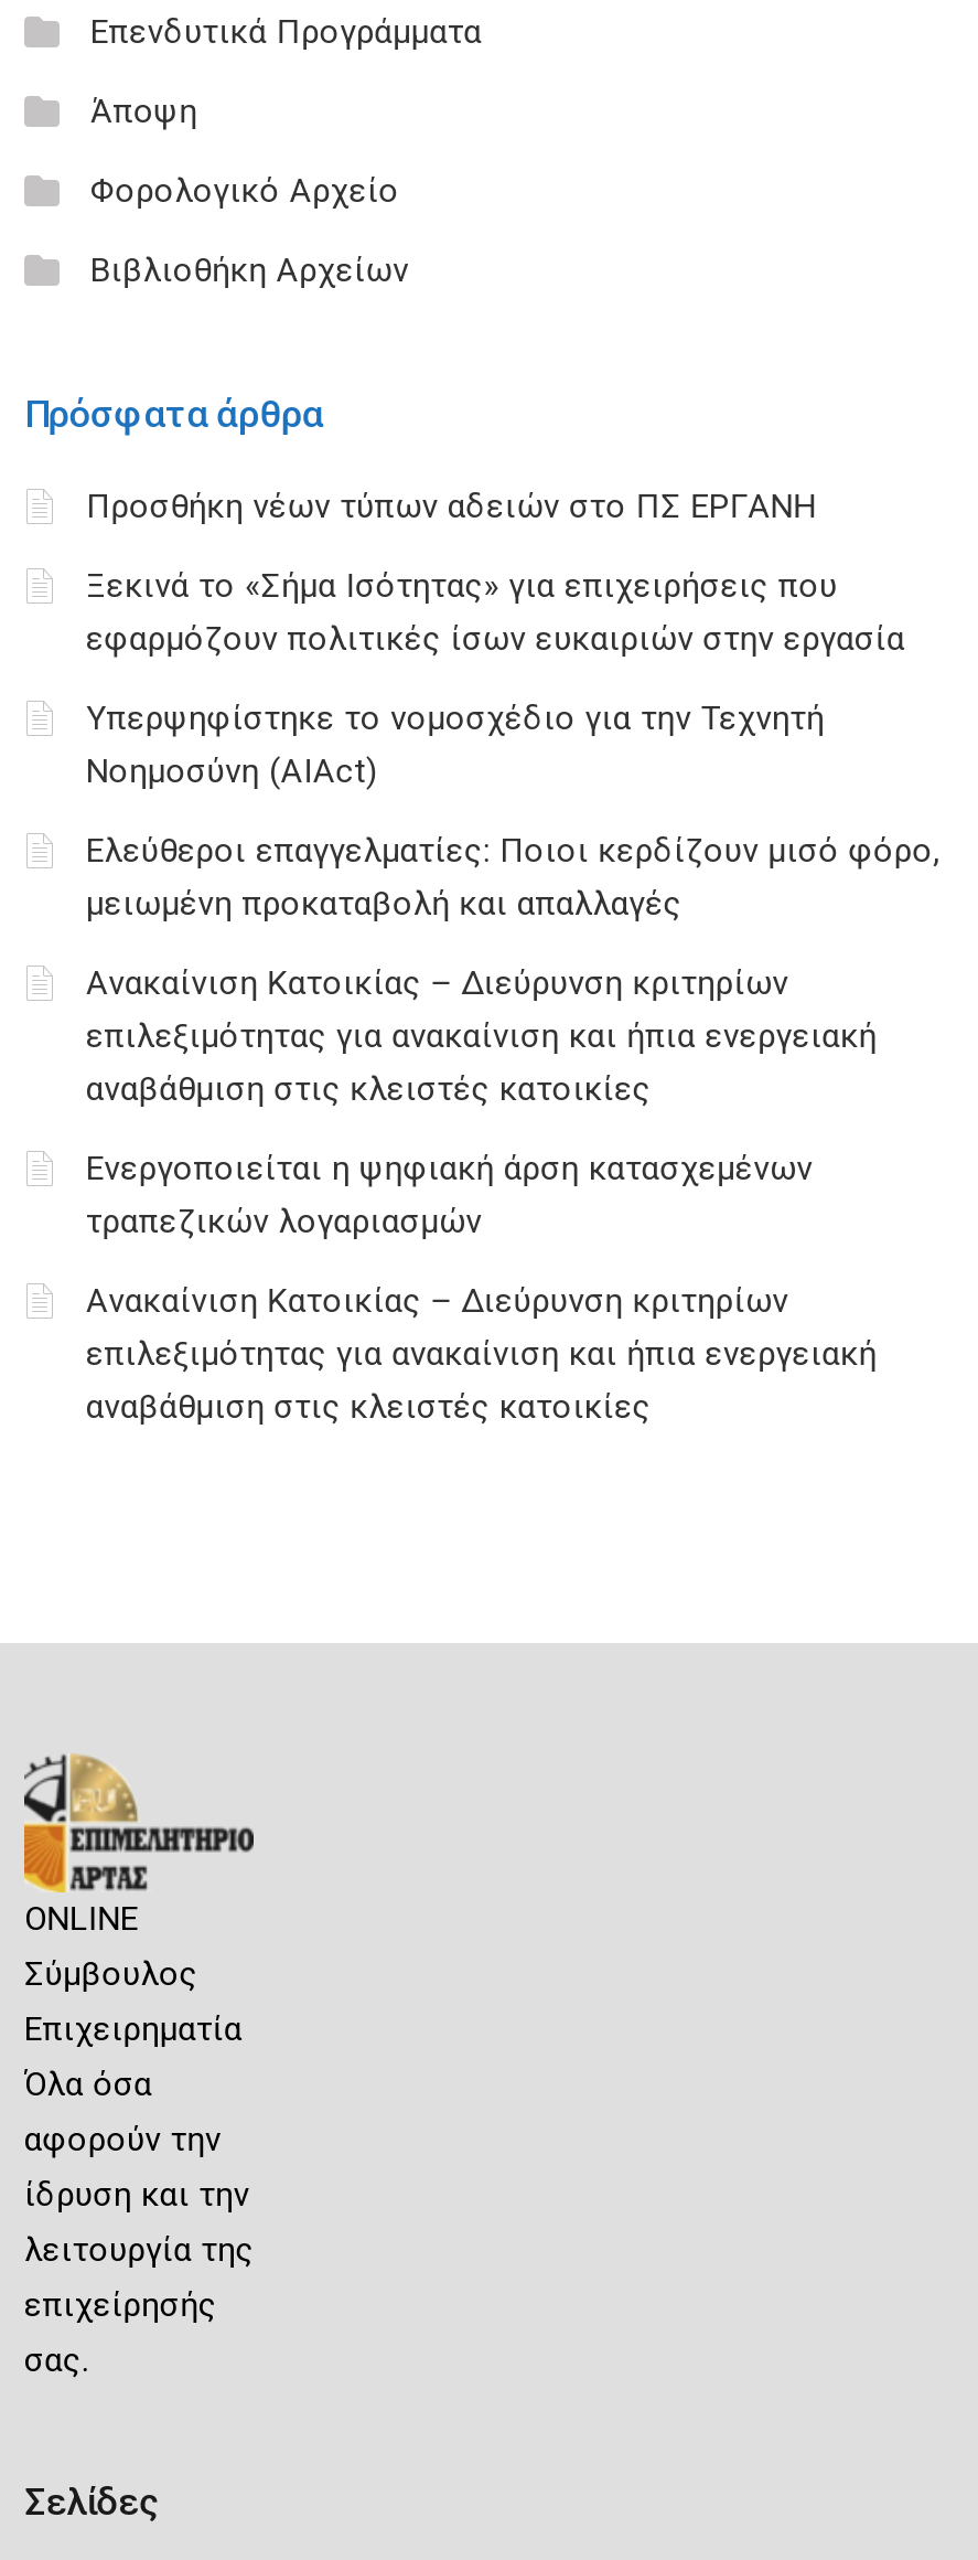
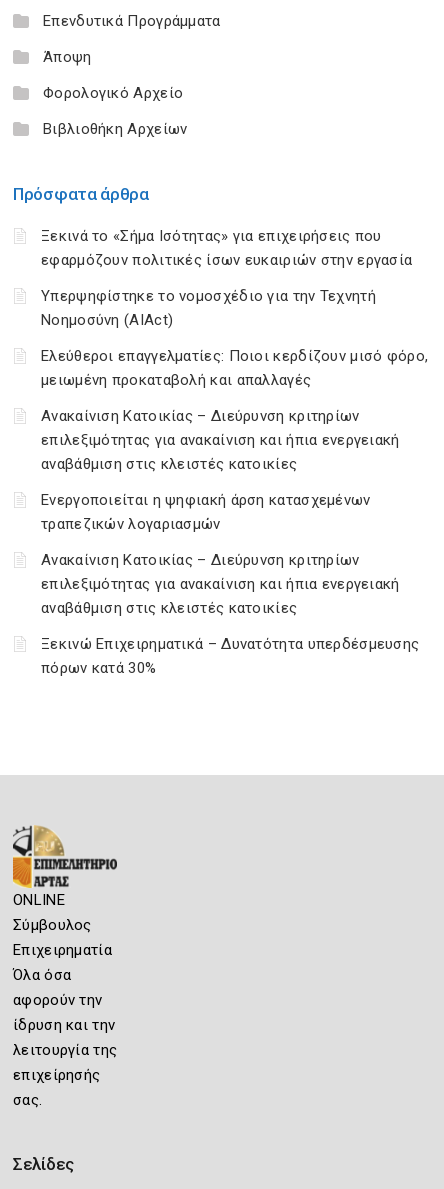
- Προσθήκη νέων τύπων αδειών στο ΠΣ ΕΡΓΑΝΗ

moved up: Ξεκινά το «Σήμα Ισότητας» για επιχειρήσεις που | εφαρμόζουν πολιτικές ίσων ευκαιριών στην εργασία | Υπερψηφίστηκε το νομοσχέδιο για την Τεχνητή | ... | επιλεξιμότητας για ανακαίνιση και ήπια ενεργειακή | αναβάθμιση στις κλειστές κατοικίες

+ Ξεκινώ Επιχειρηματικά – Δυνατότητα υπερδέσμευσης
+ πόρων κατά 30%
